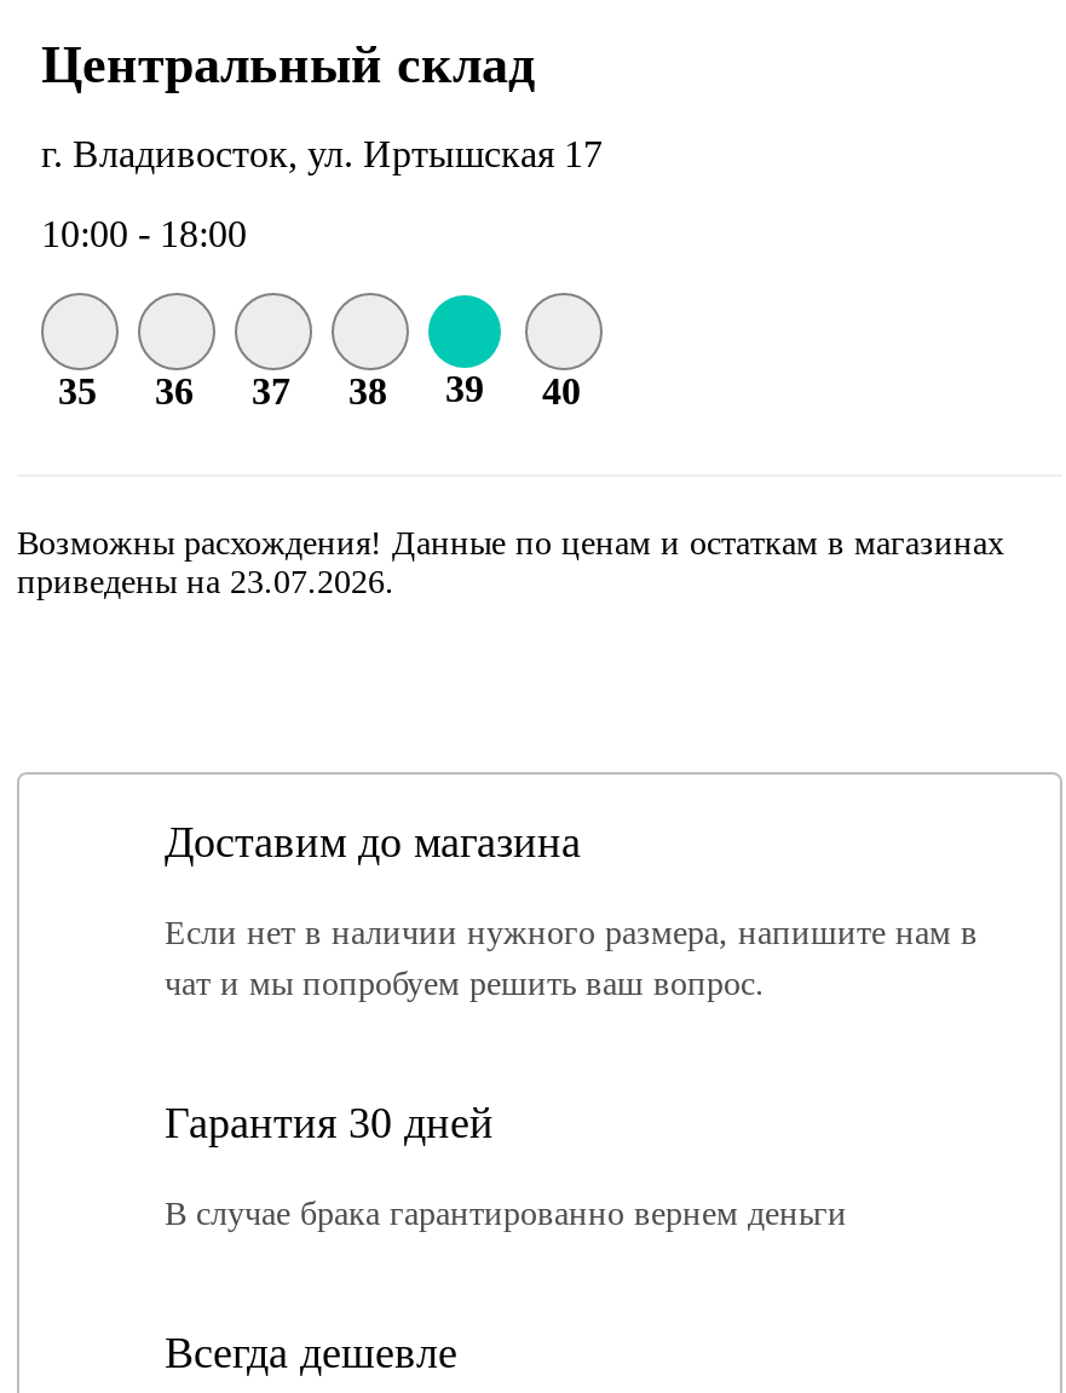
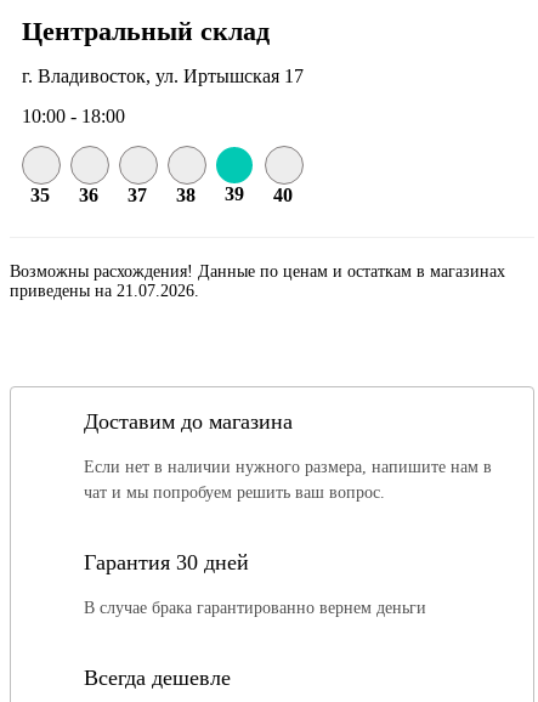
- приведены на 23.07.2026.
+ приведены на 21.07.2026.
